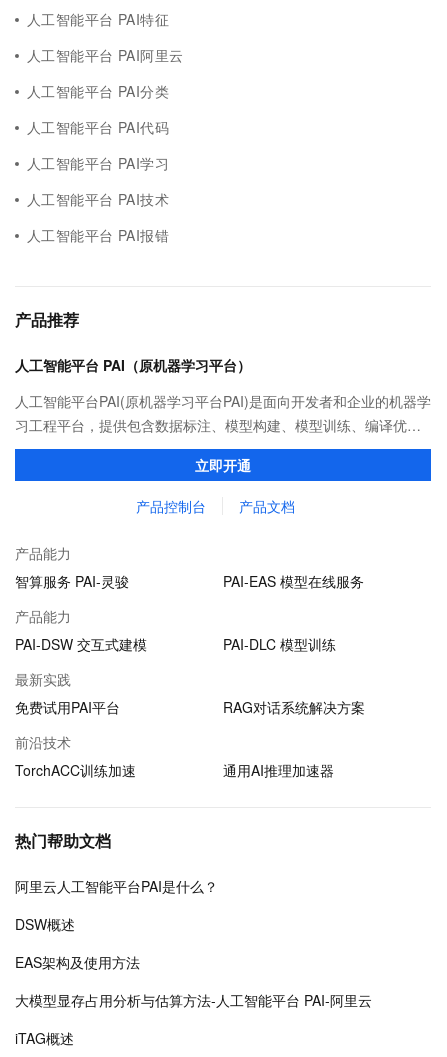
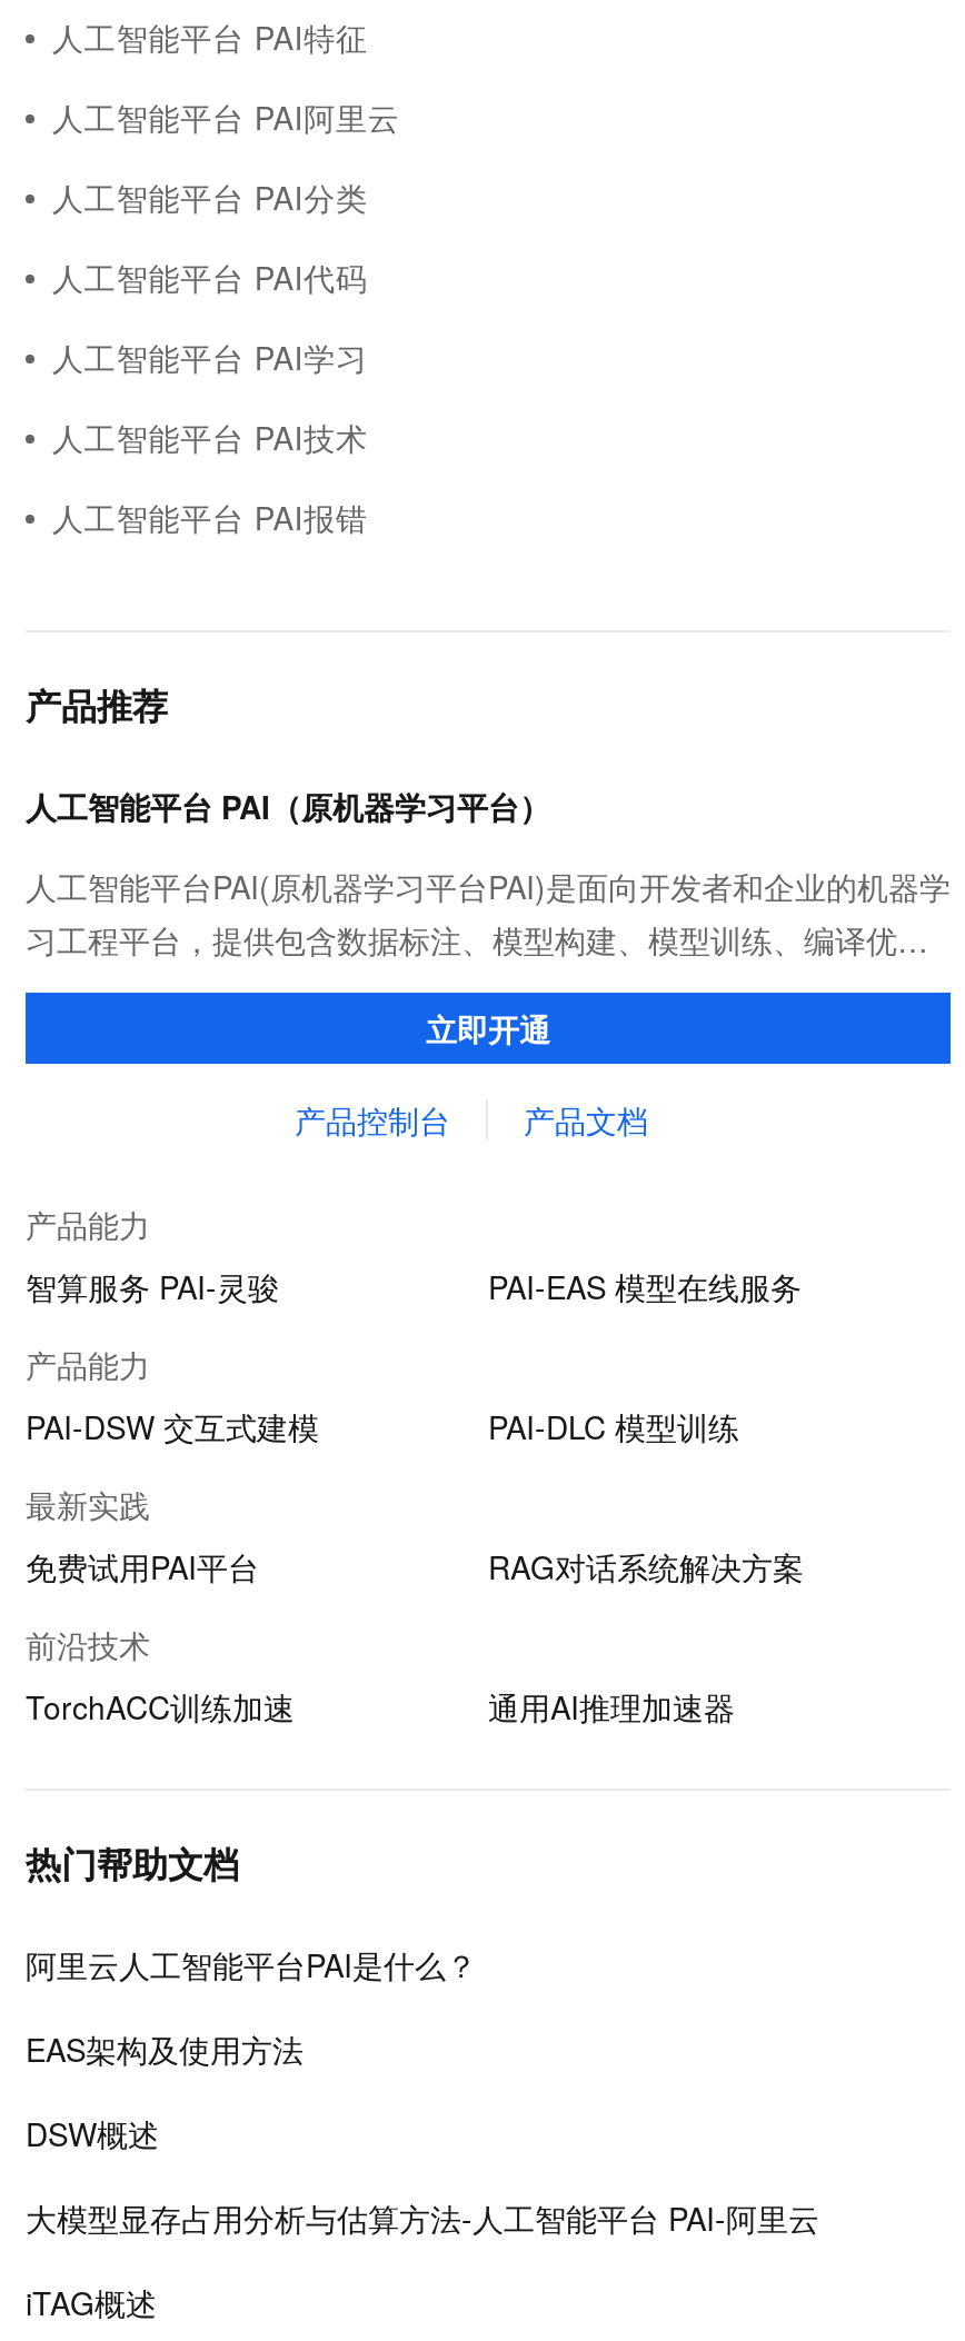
moved down: DSW概述

moved up: EAS架构及使用方法
